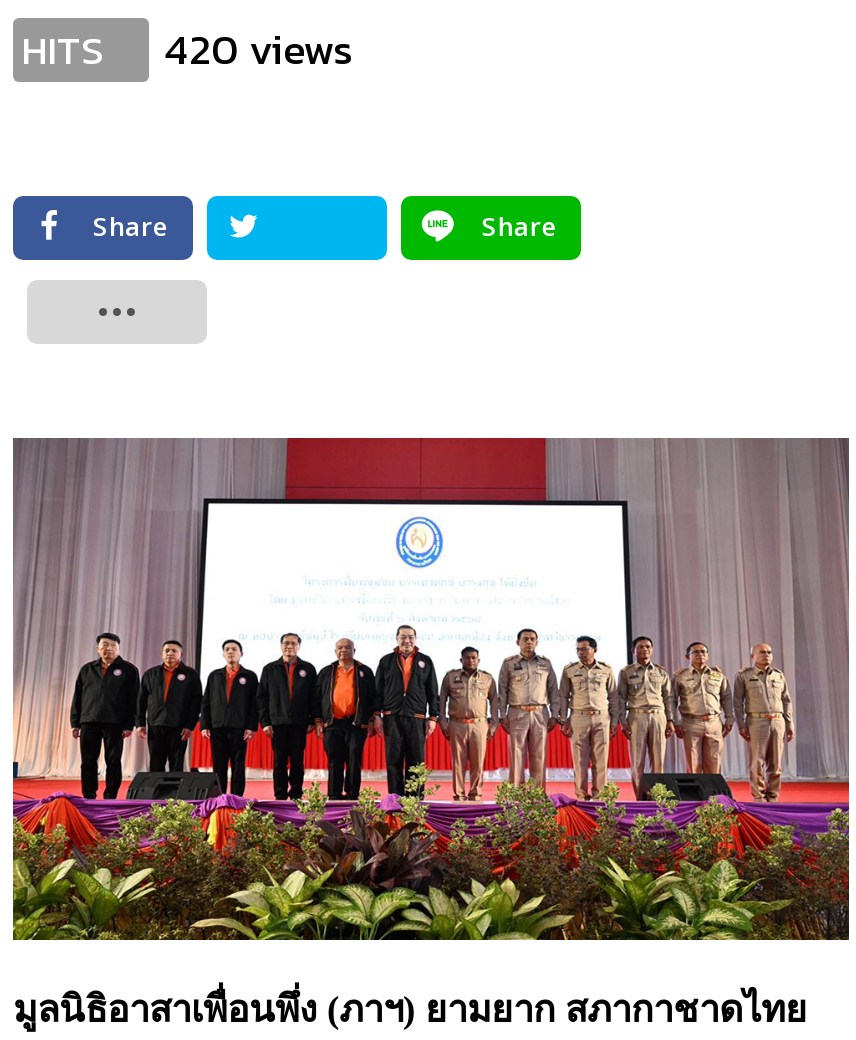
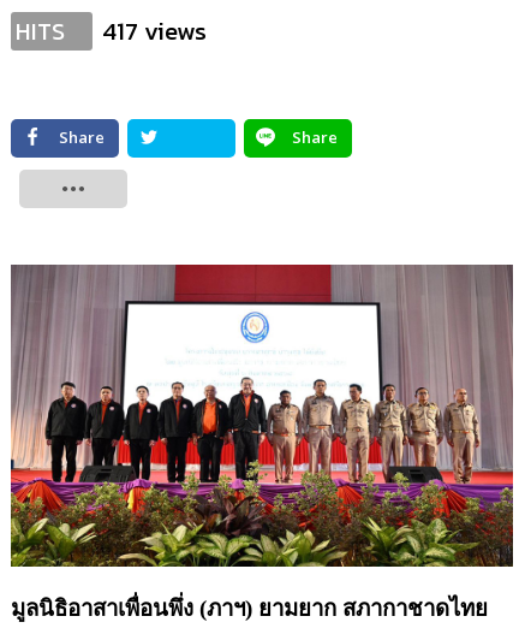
- HITS 420 views
+ HITS 417 views
